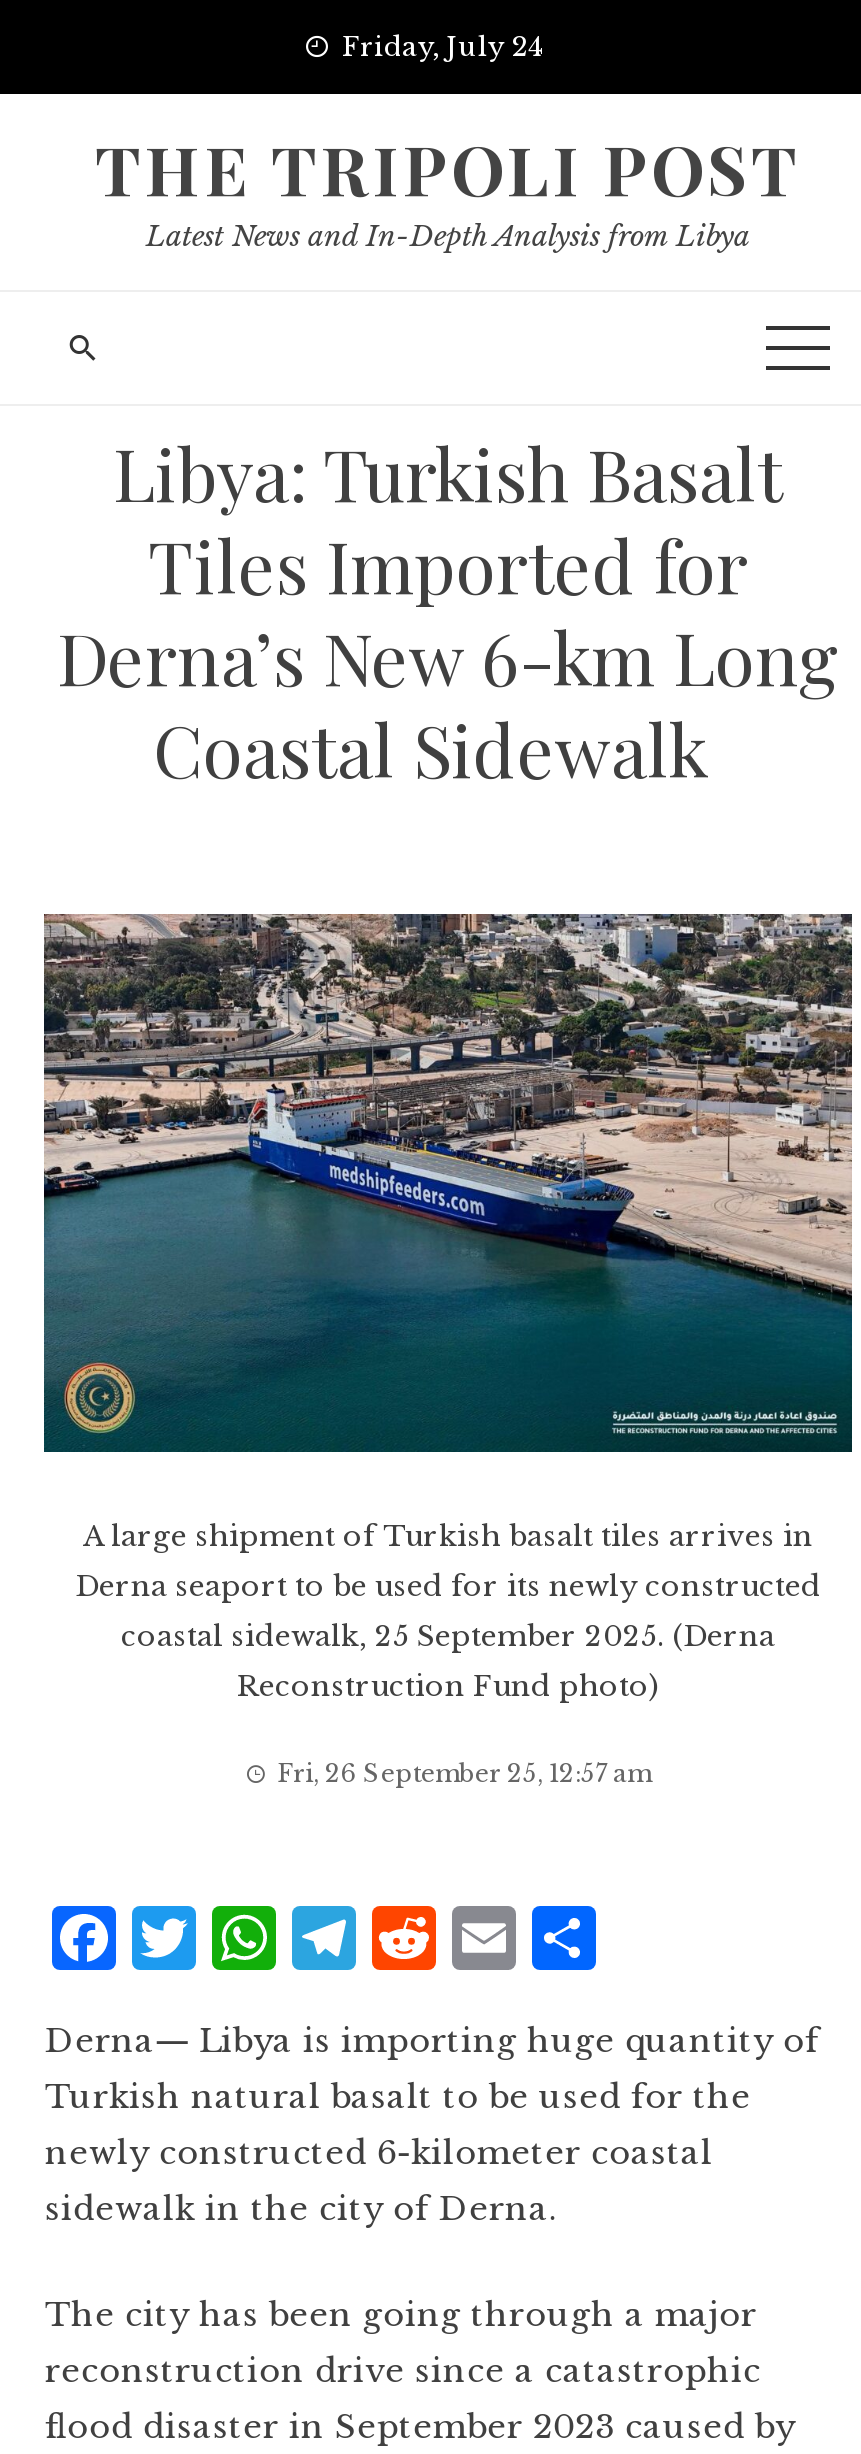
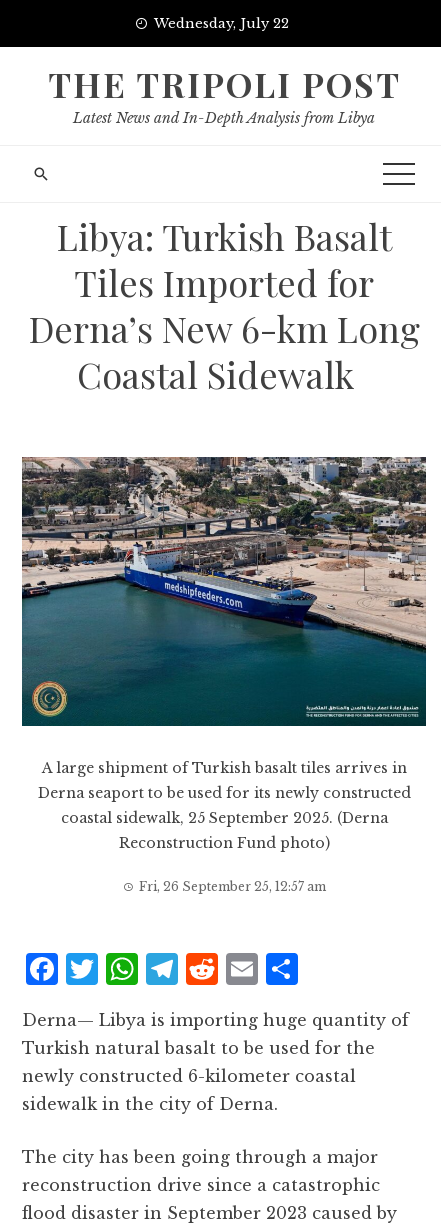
- Friday, July 24
+ Wednesday, July 22
